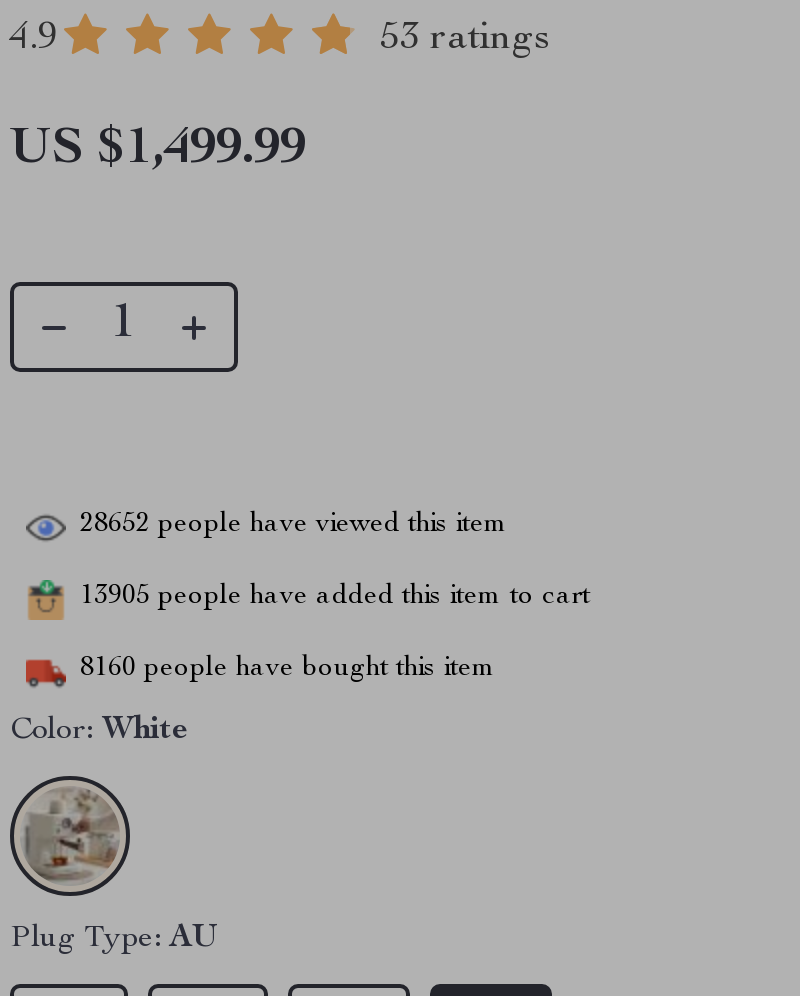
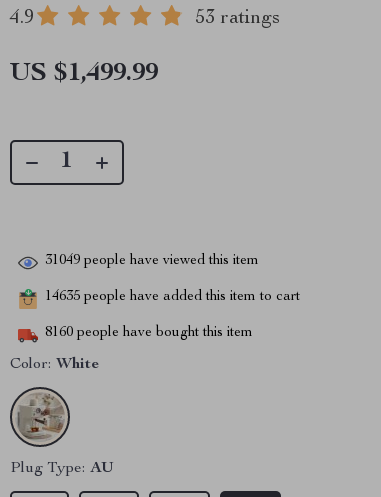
- 28652 people have viewed this item
+ 31049 people have viewed this item

- 13905 people have added this item to cart
+ 14635 people have added this item to cart
